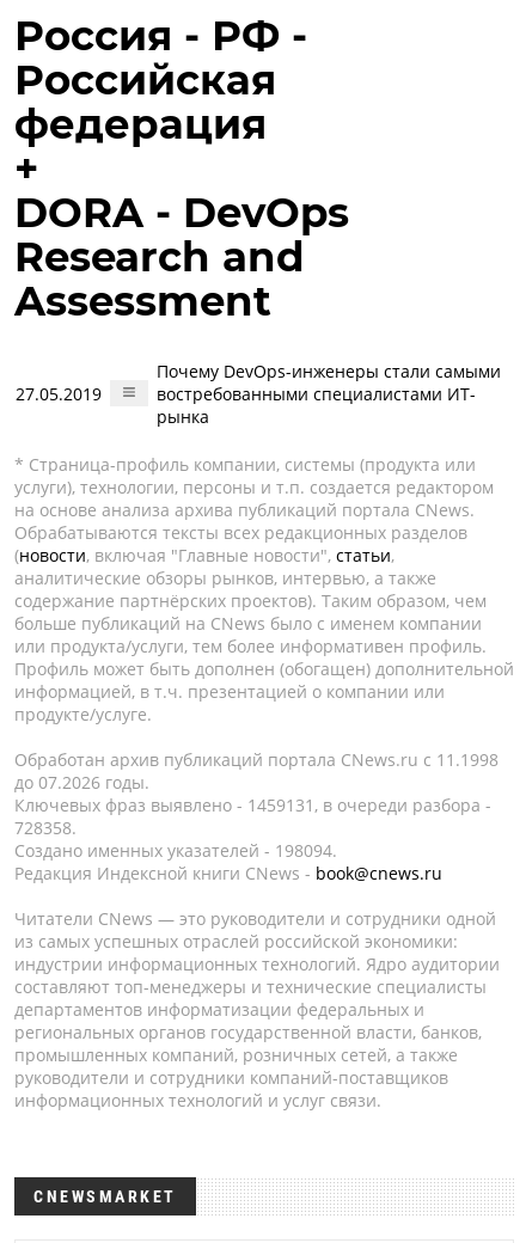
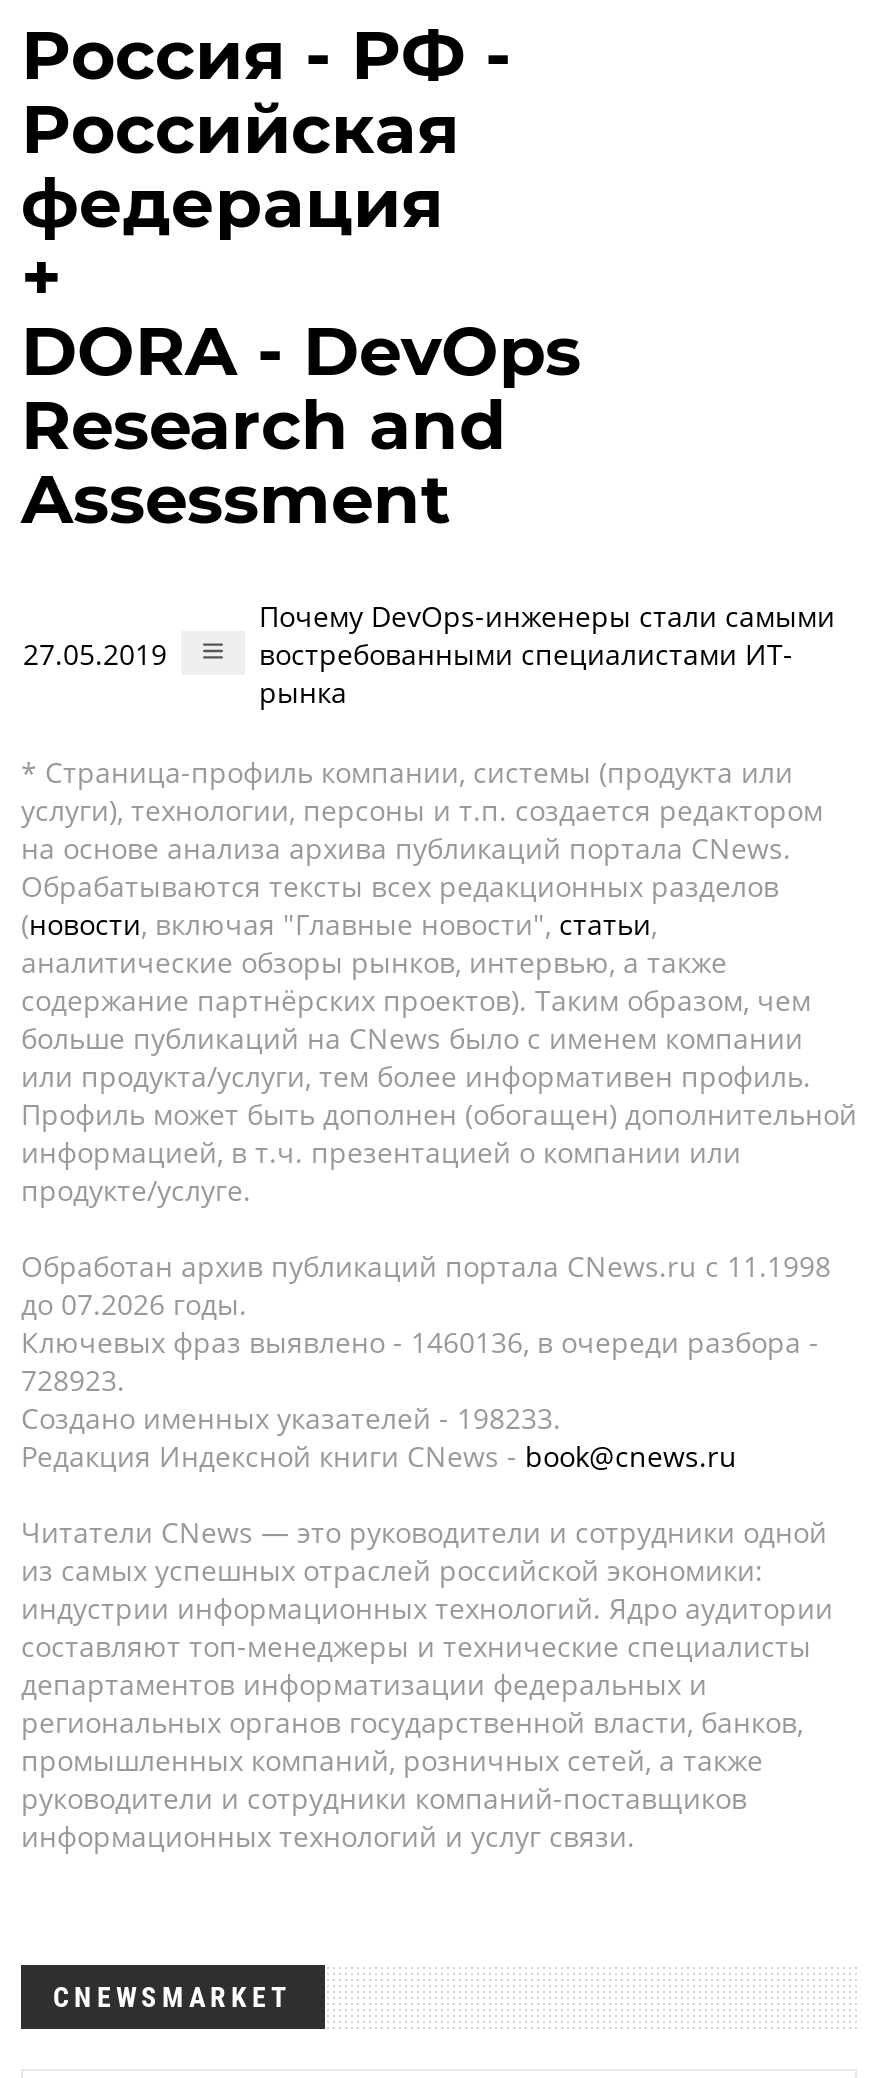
- Ключевых фраз выявлено - 1459131, в очереди разбора -
+ Ключевых фраз выявлено - 1460136, в очереди разбора -

- 728358.
+ 728923.

- Создано именных указателей - 198094.
+ Создано именных указателей - 198233.
